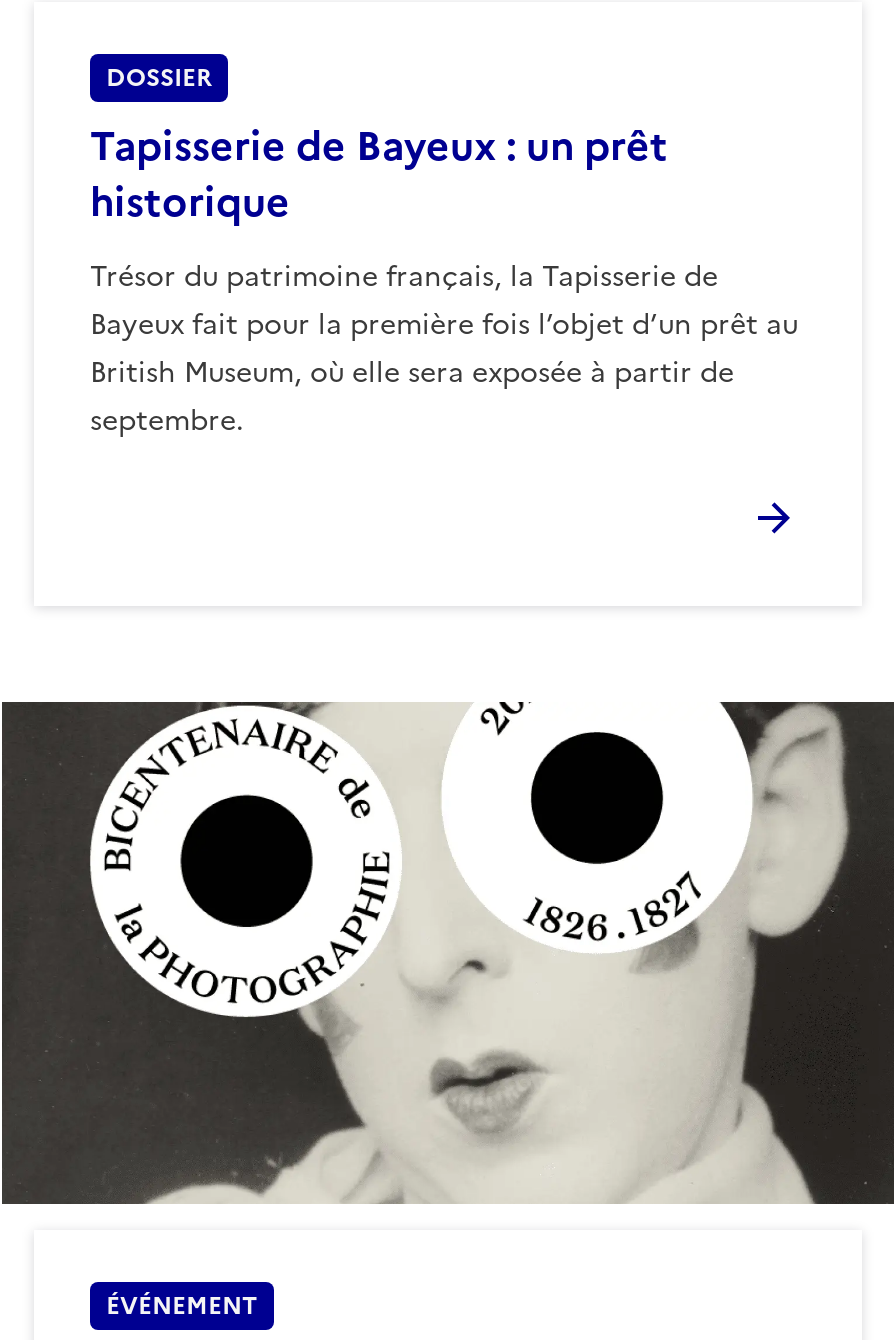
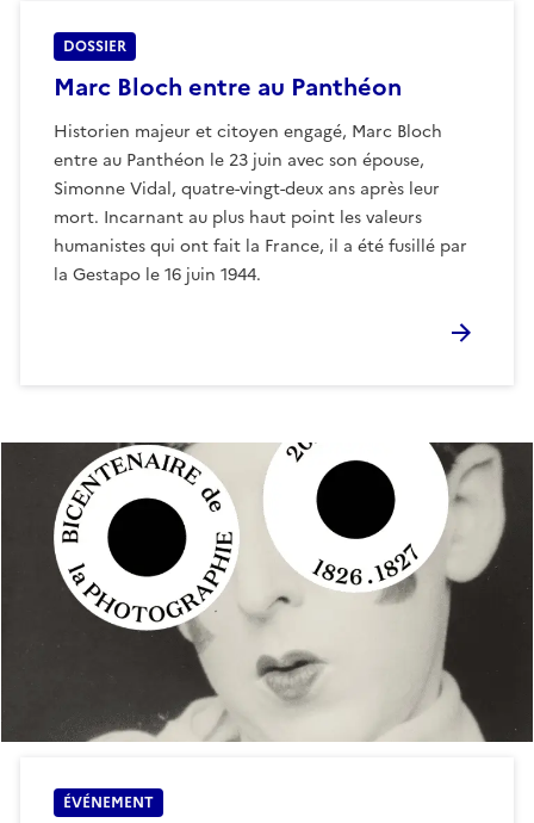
- Tapisserie de Bayeux : un prêt
- historique
- Trésor du patrimoine français, la Tapisserie de
- Bayeux fait pour la première fois l’objet d’un prêt au
- British Museum, où elle sera exposée à partir de
- septembre.
+ Marc Bloch entre au Panthéon
+ Historien majeur et citoyen engagé, Marc Bloch
+ entre au Panthéon le 23 juin avec son épouse,
+ Simonne Vidal, quatre-vingt-deux ans après leur
+ mort. Incarnant au plus haut point les valeurs
+ humanistes qui ont fait la France, il a été fusillé par
+ la Gestapo le 16 juin 1944.
